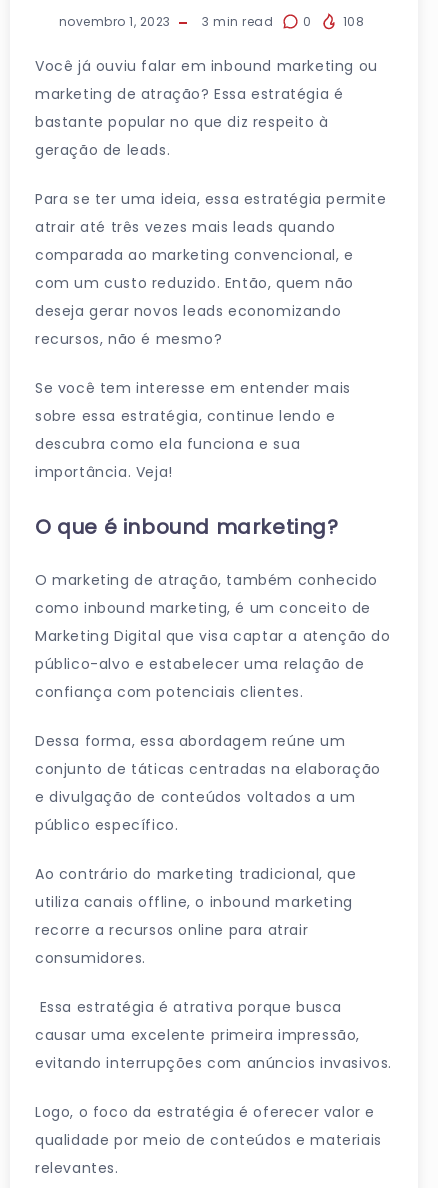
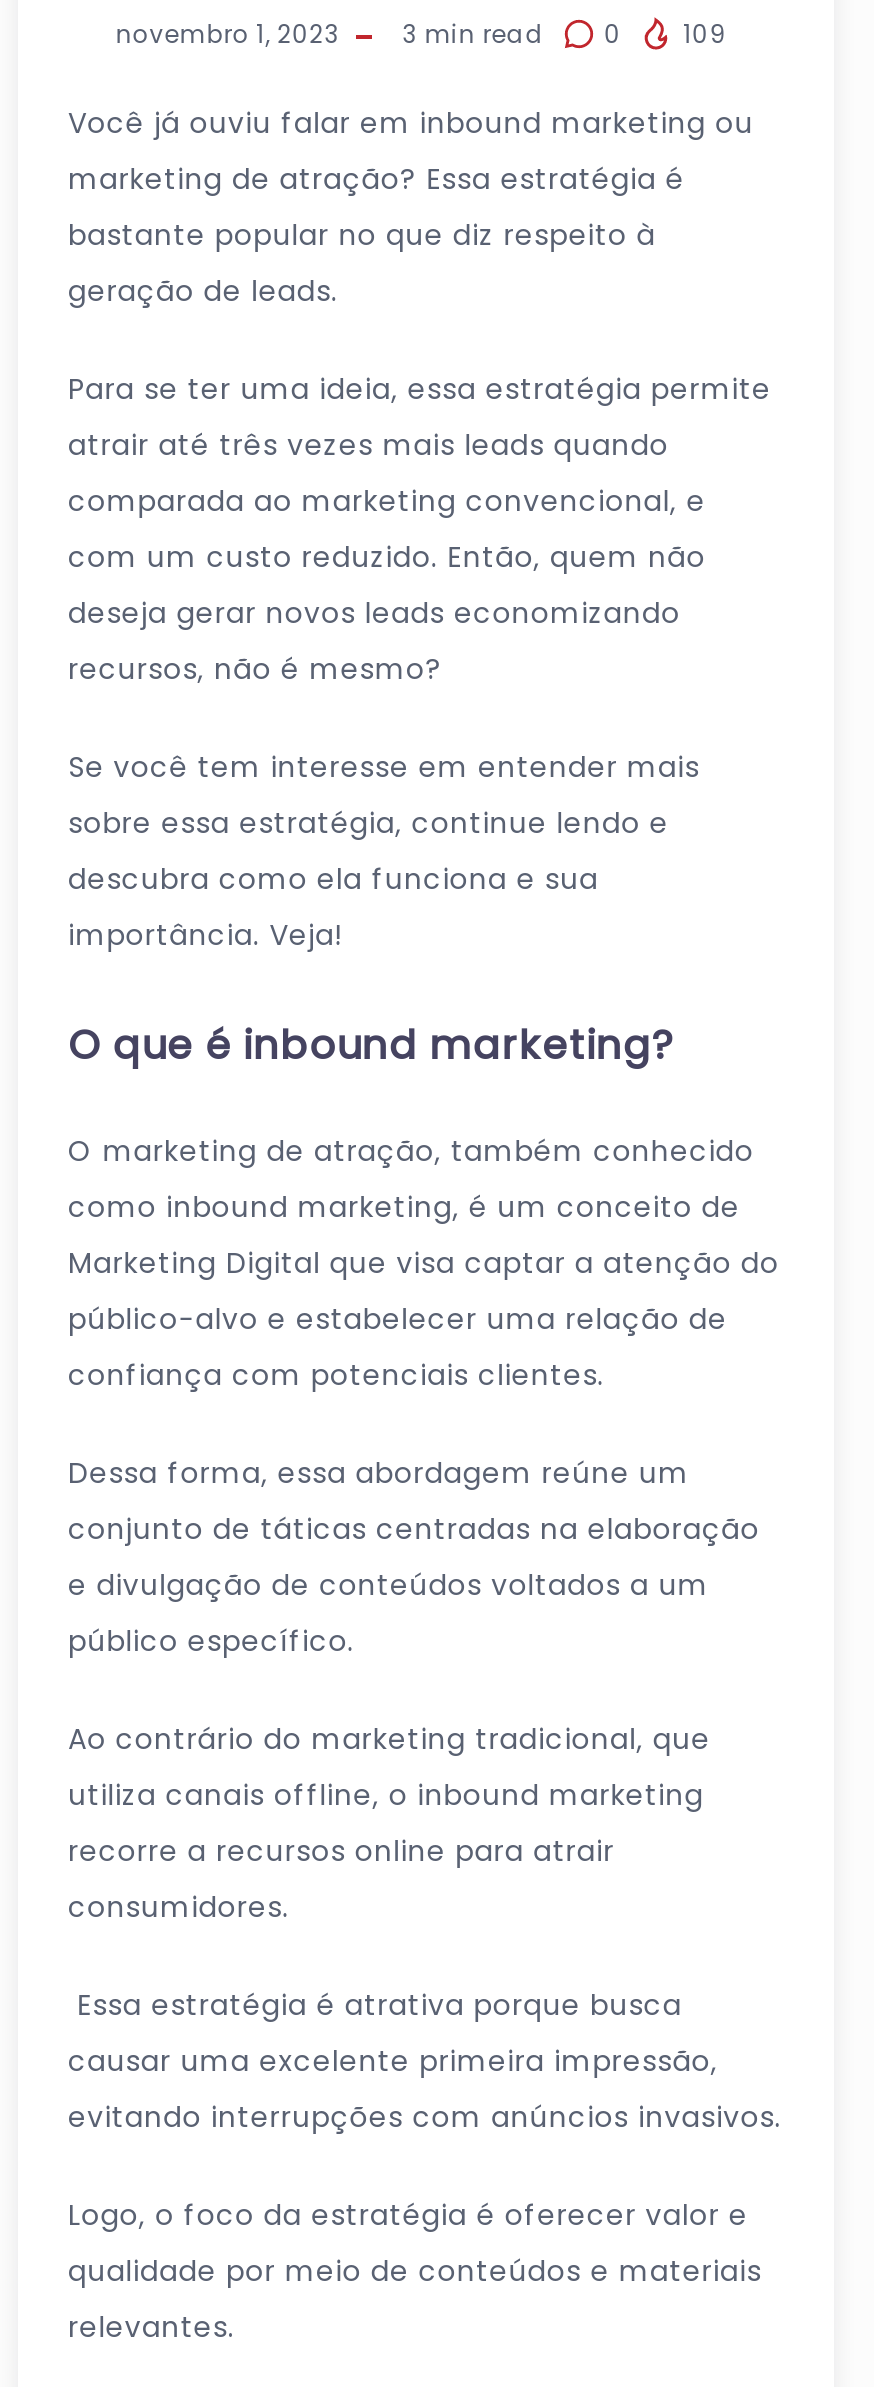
- novembro 1, 2023 3 min read 0 108
+ novembro 1, 2023 3 min read 0 109
